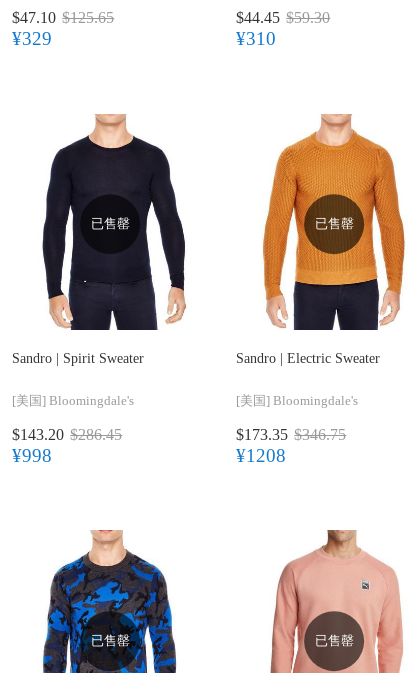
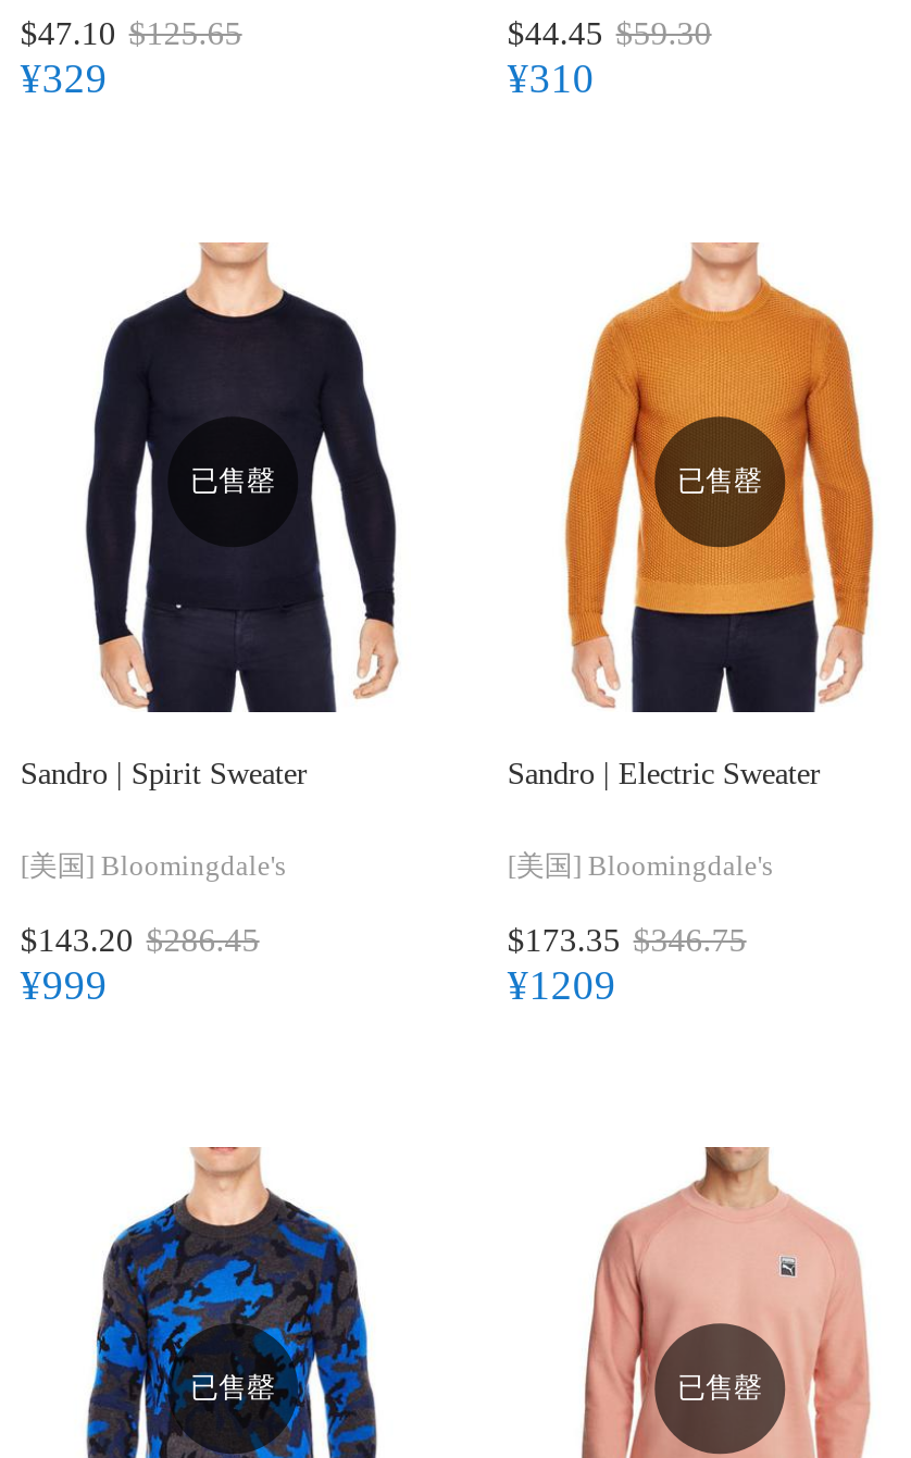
- ¥998
+ ¥999

- ¥1208
+ ¥1209
